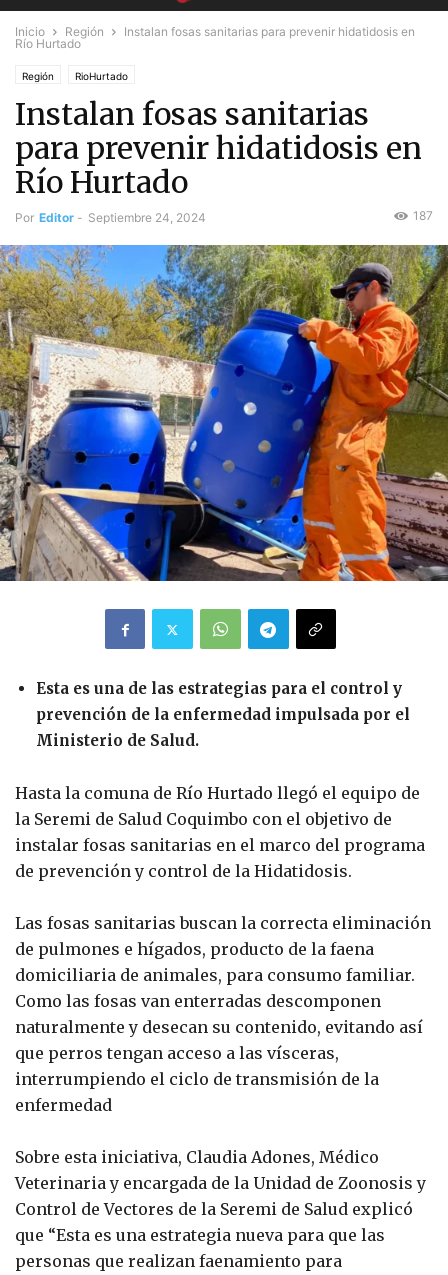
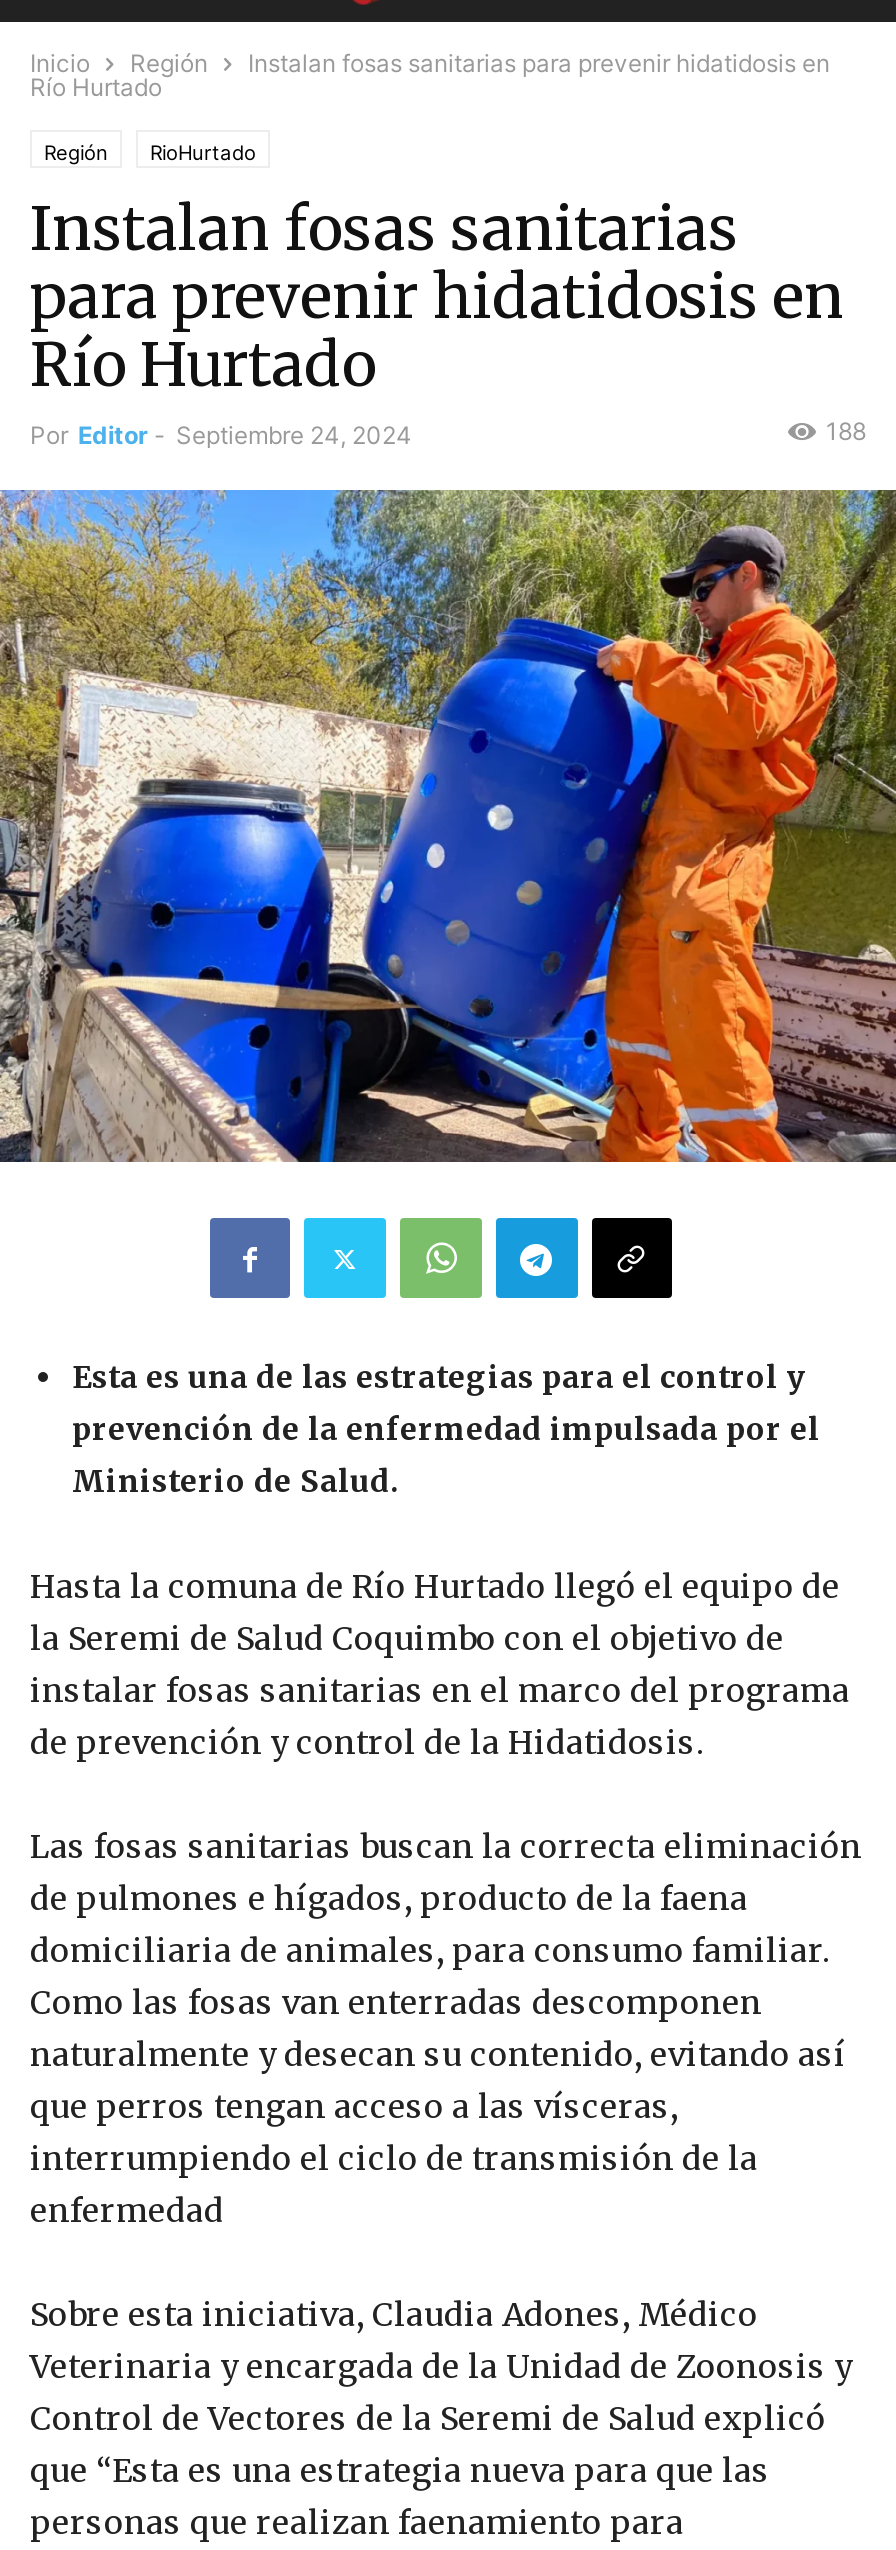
- 187
+ 188
